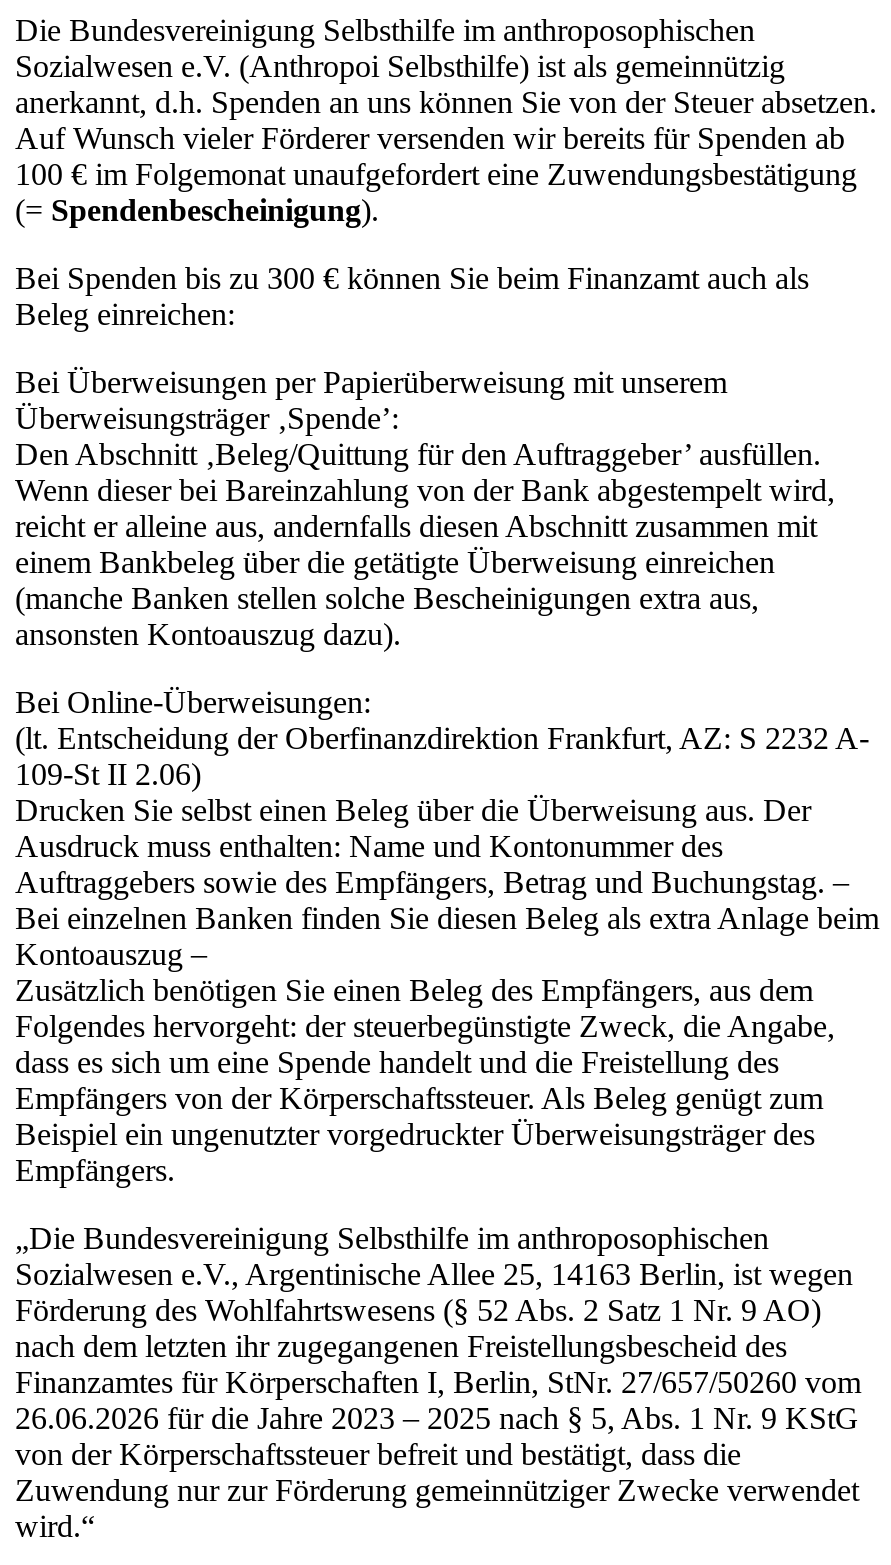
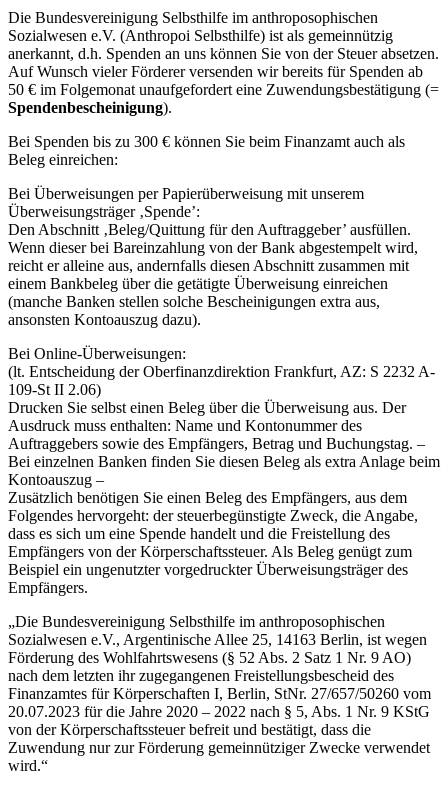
- 100 € im Folgemonat unaufgefordert eine Zuwendungsbestätigung
- (= Spendenbescheinigung).
+ 50 € im Folgemonat unaufgefordert eine Zuwendungsbestätigung (=
+ Spendenbescheinigung).

- 26.06.2026 für die Jahre 2023 – 2025 nach § 5, Abs. 1 Nr. 9 KStG
+ 20.07.2023 für die Jahre 2020 – 2022 nach § 5, Abs. 1 Nr. 9 KStG
